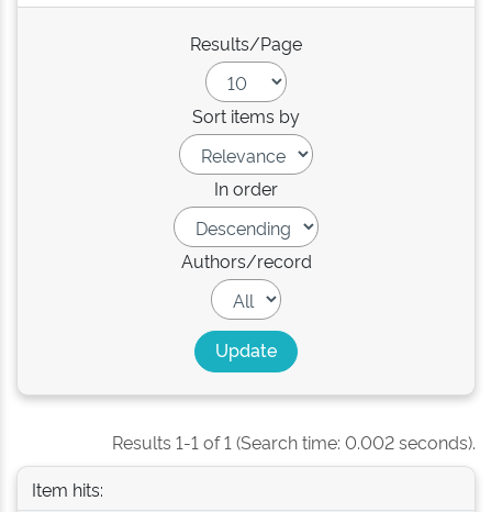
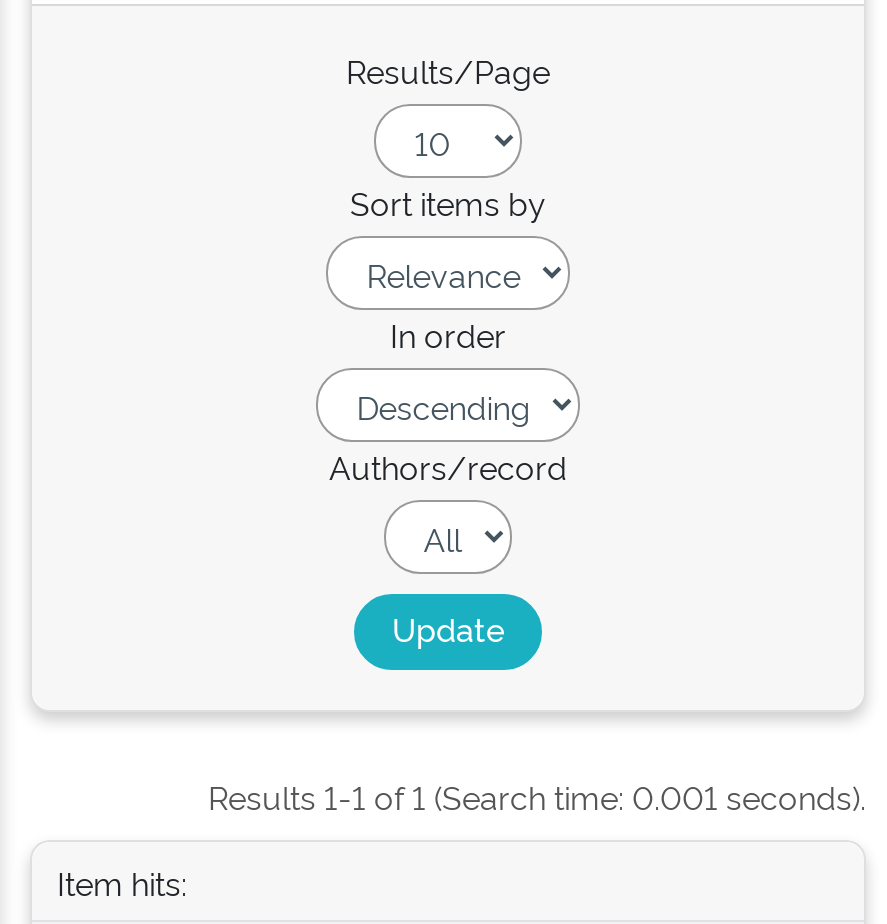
- Results 1-1 of 1 (Search time: 0.002 seconds).
+ Results 1-1 of 1 (Search time: 0.001 seconds).
